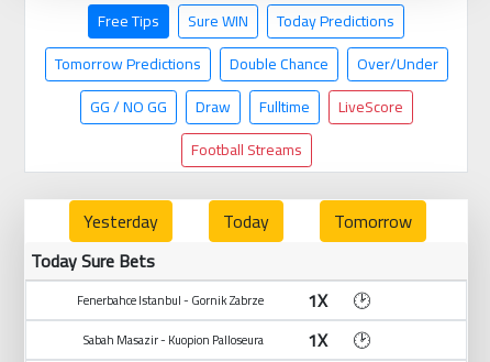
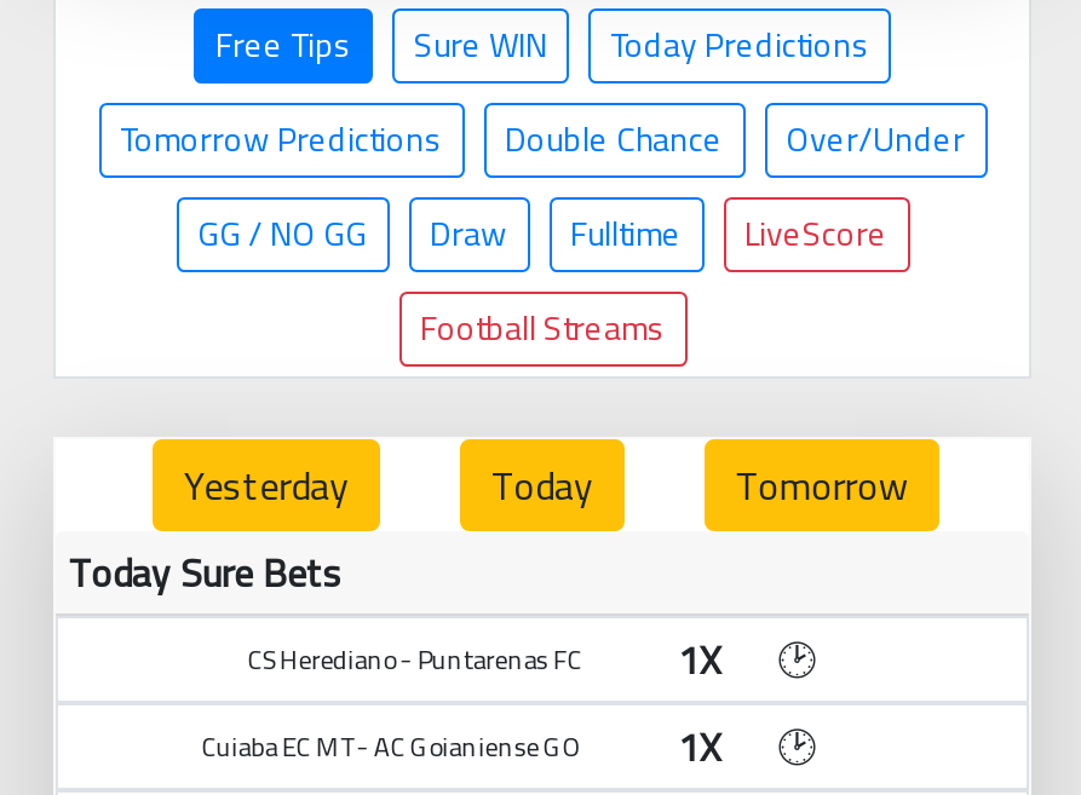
- Fenerbahce Istanbul - Gornik Zabrze
+ CS Herediano - Puntarenas FC

- Sabah Masazir - Kuopion Palloseura
+ Cuiaba EC MT - AC Goianiense GO
